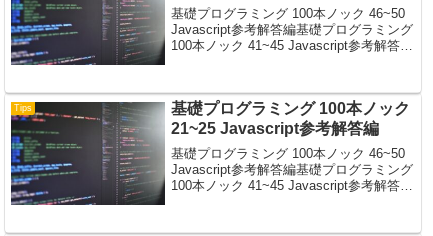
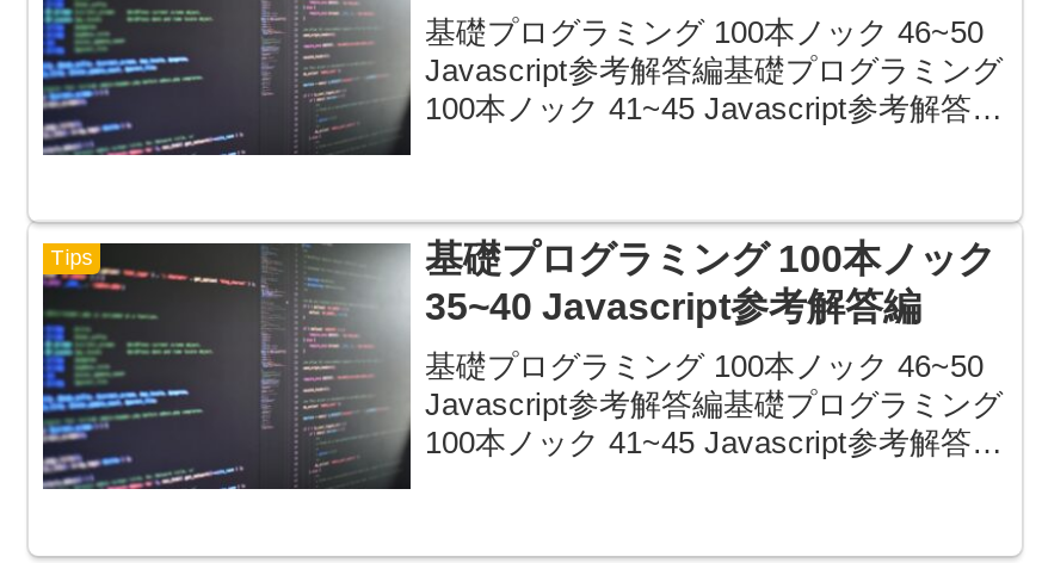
- 21~25 Javascript参考解答編
+ 35~40 Javascript参考解答編
